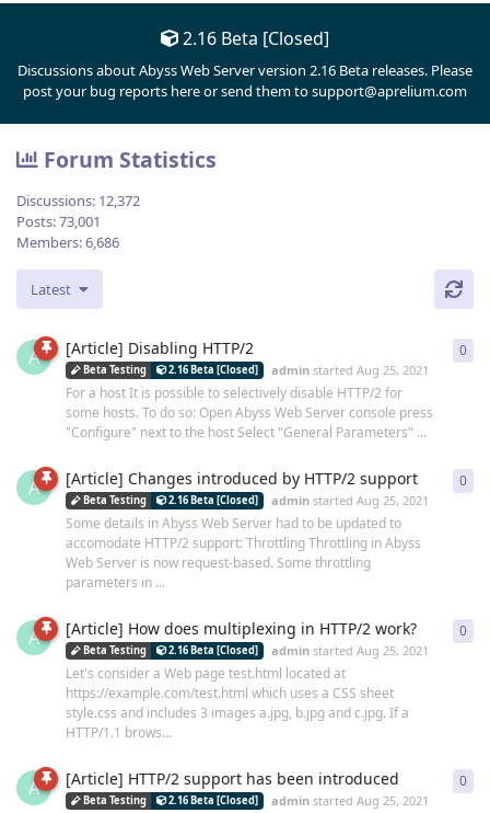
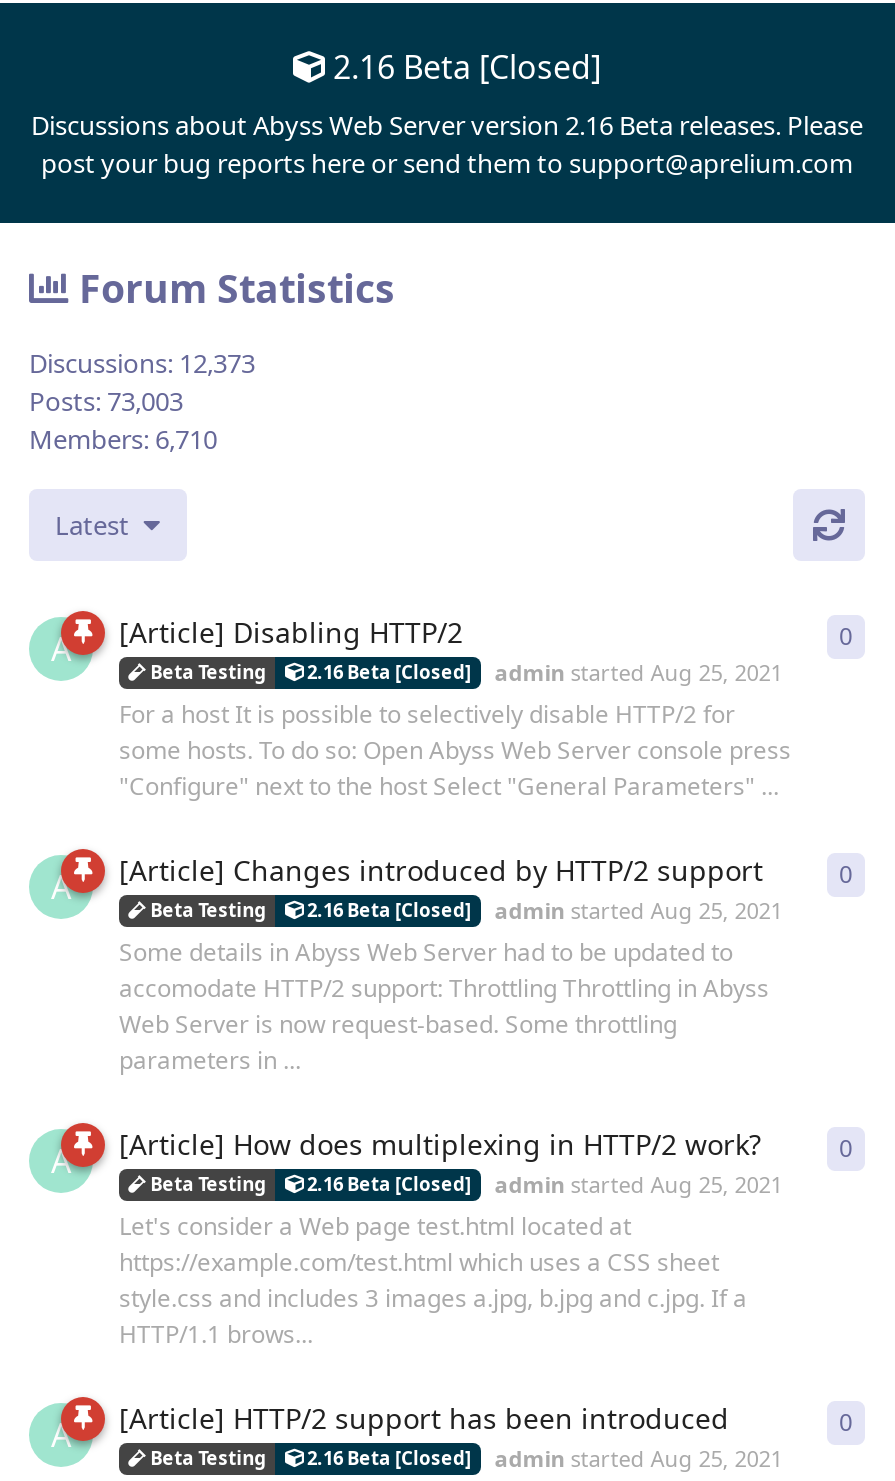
- Discussions: 12,372
+ Discussions: 12,373

- Posts: 73,001
+ Posts: 73,003

- Members: 6,686
+ Members: 6,710
